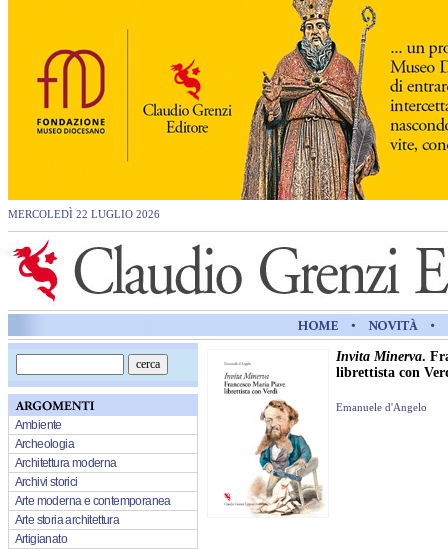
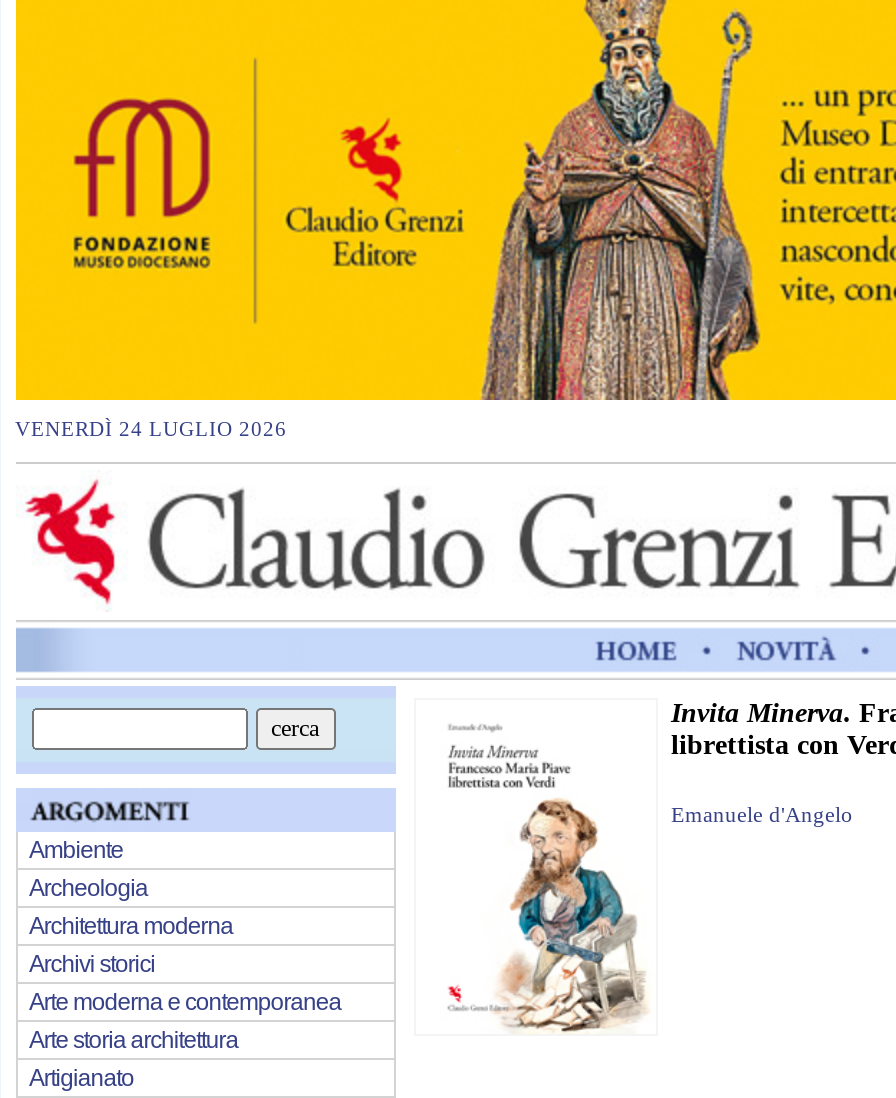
- MERCOLEDÌ 22 LUGLIO 2026
+ VENERDÌ 24 LUGLIO 2026
